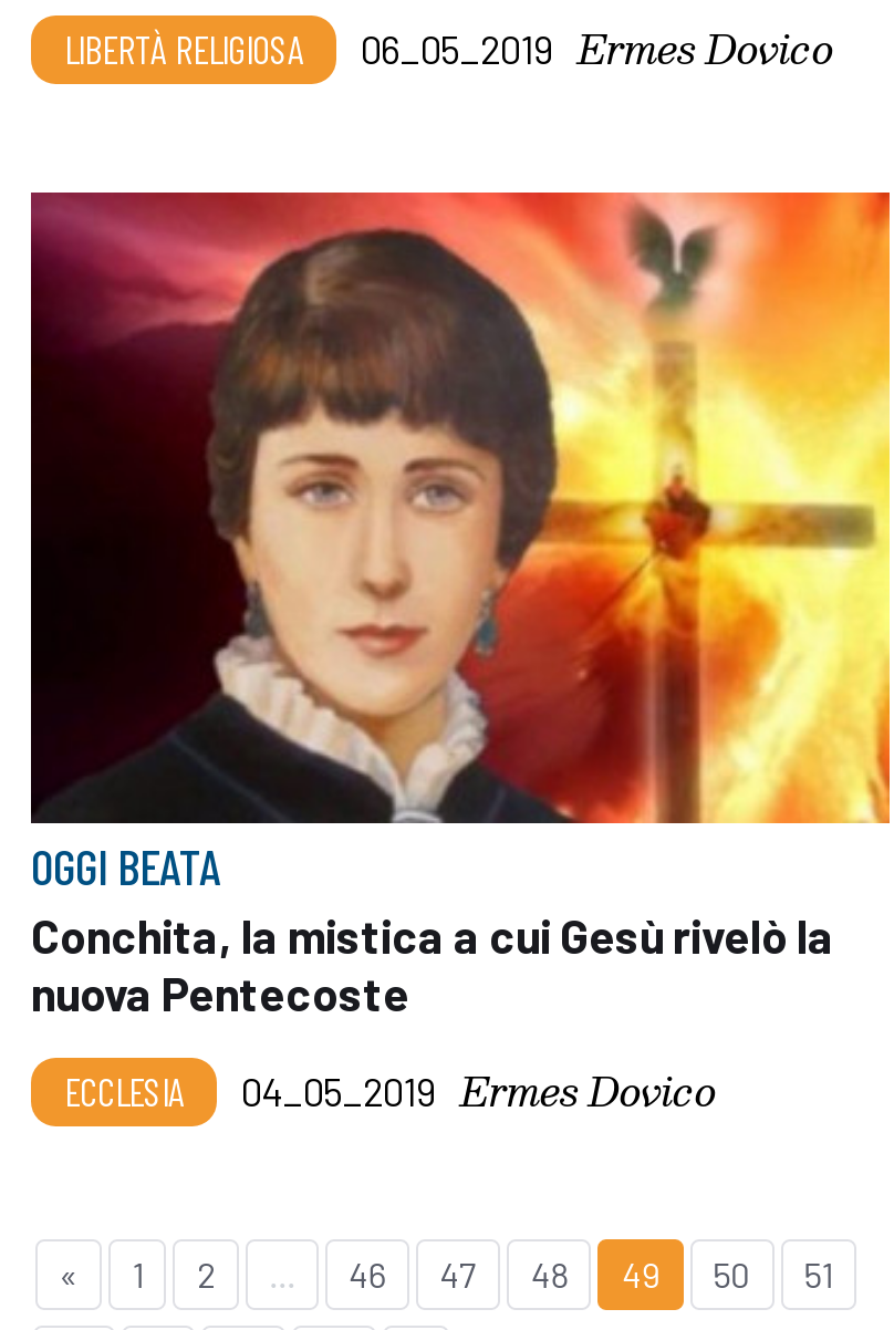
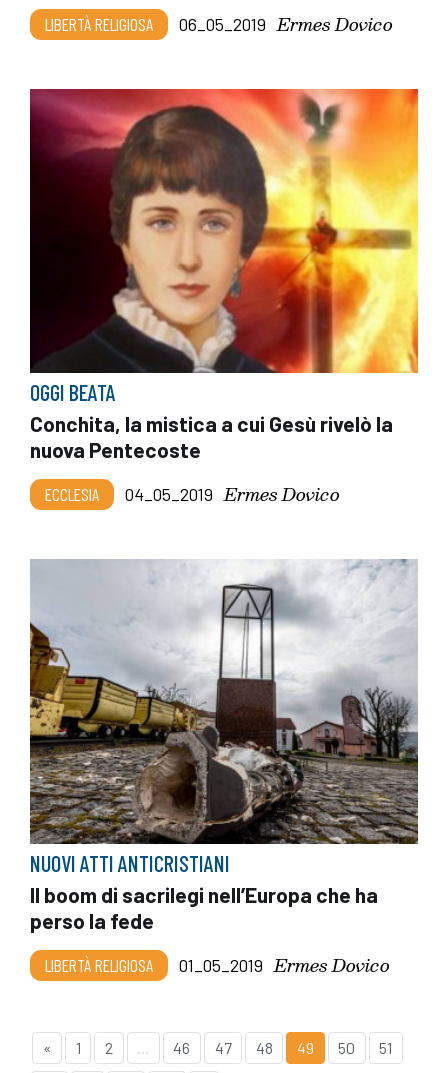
+ [image]
+ NUOVI ATTI ANTICRISTIANI
+ Il boom di sacrilegi nell’Europa che ha
+ perso la fede
+ LIBERTÀ RELIGIOSA
+ 01_05_2019 Ermes Dovico
